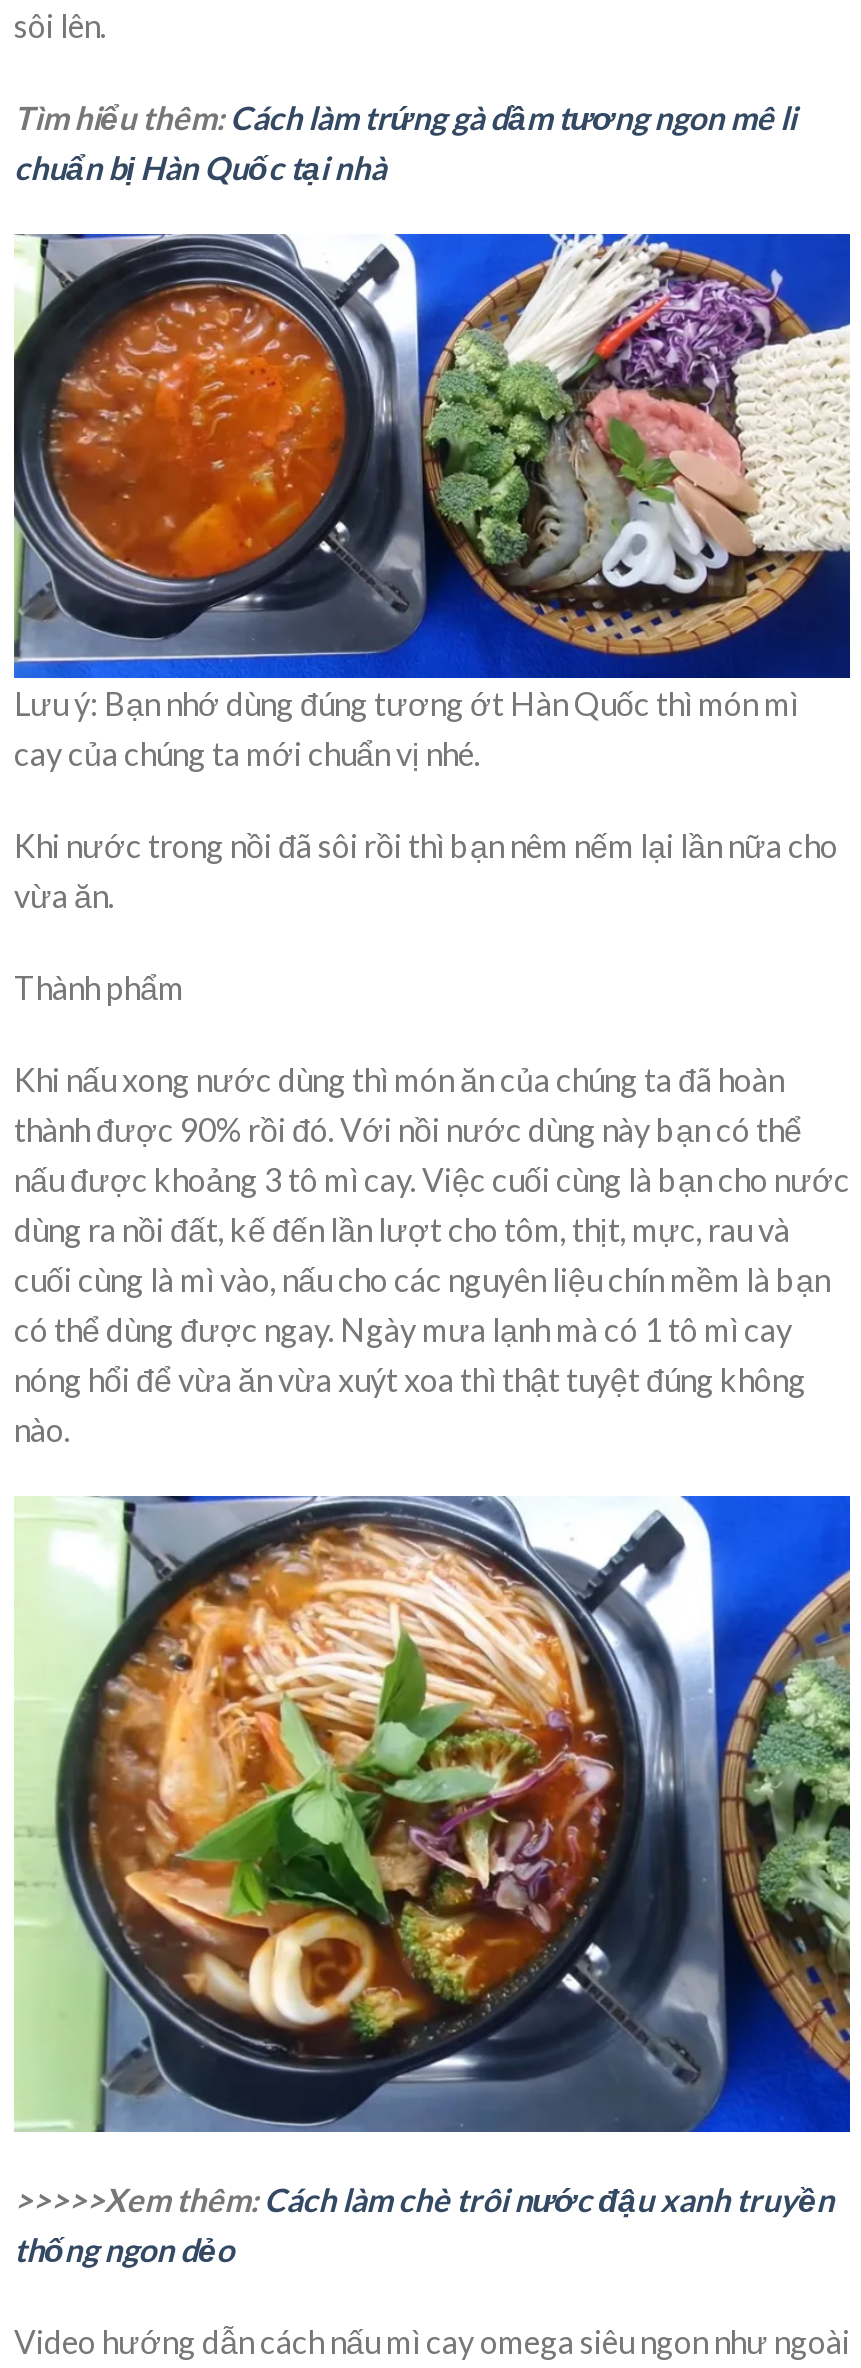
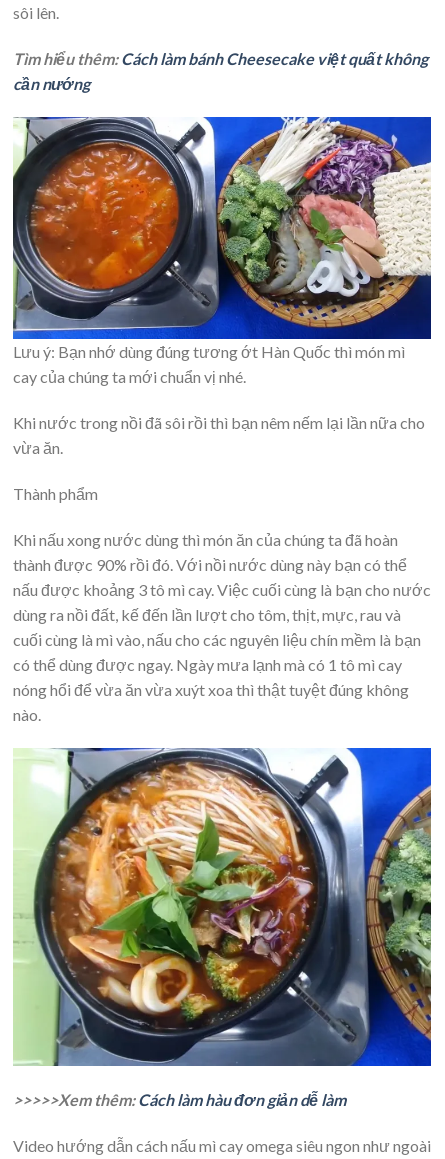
- Tìm hiểu thêm: Cách làm trứng gà dầm tương ngon mê li
- chuẩn bị Hàn Quốc tại nhà
+ Tìm hiểu thêm: Cách làm bánh Cheesecake việt quất không
+ cần nướng

- >>>>>Xem thêm: Cách làm chè trôi nước đậu xanh truyền
- thống ngon dẻo
+ >>>>>Xem thêm: Cách làm hàu đơn giản dễ làm
